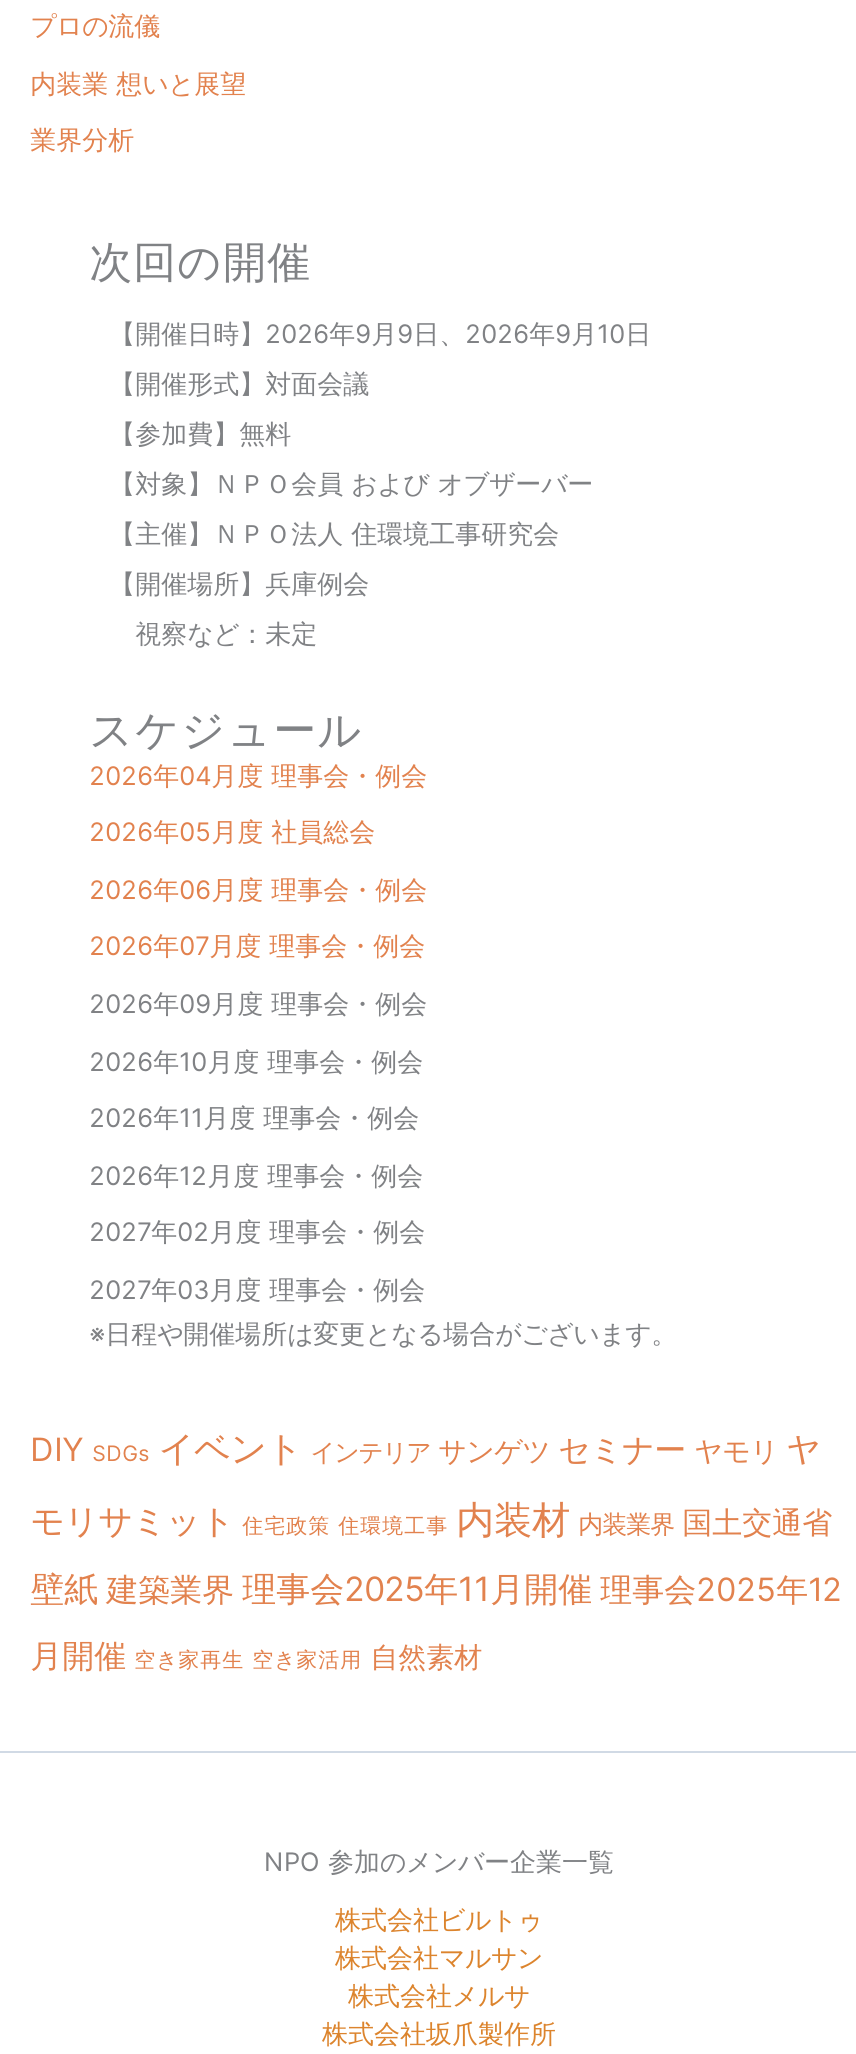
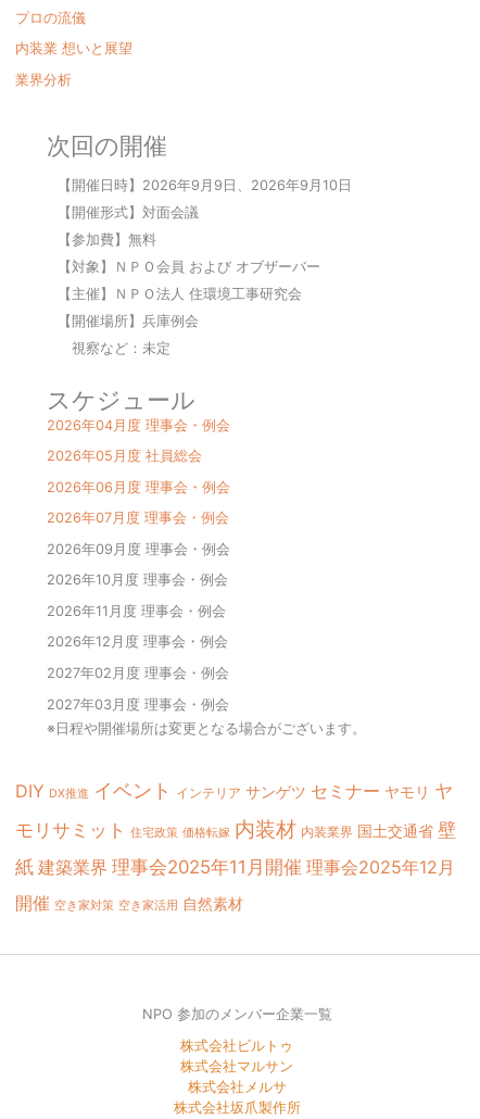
- DIY SDGs イベント インテリア サンゲツ セミナー ヤモリ ヤ
+ DIY DX推進 イベント インテリア サンゲツ セミナー ヤモリ ヤ

- モリサミット 住宅政策 住環境工事 内装材 内装業界 国土交通省
+ モリサミット 住宅政策 価格転嫁 内装材 内装業界 国土交通省 壁

- 壁紙 建築業界 理事会2025年11月開催 理事会2025年12
+ 紙 建築業界 理事会2025年11月開催 理事会2025年12月

- 月開催 空き家再生 空き家活用 自然素材
+ 開催 空き家対策 空き家活用 自然素材
